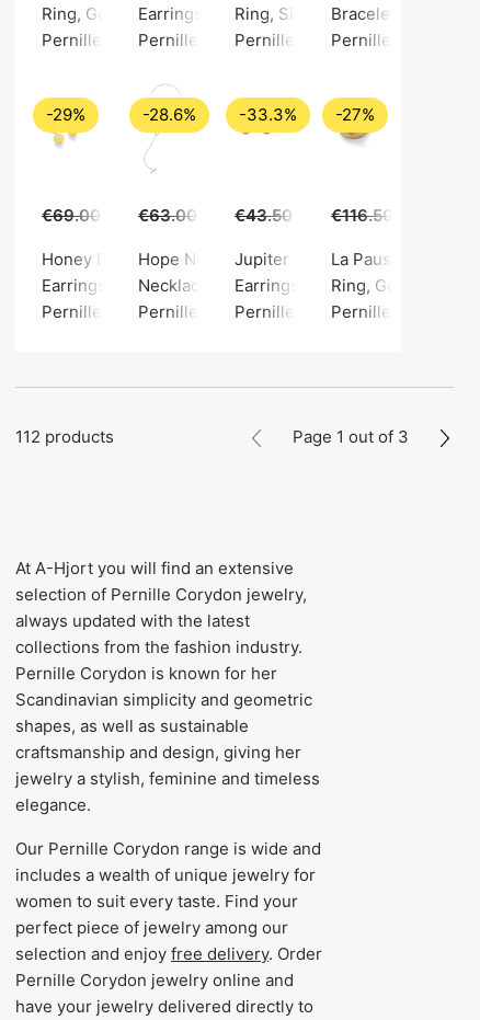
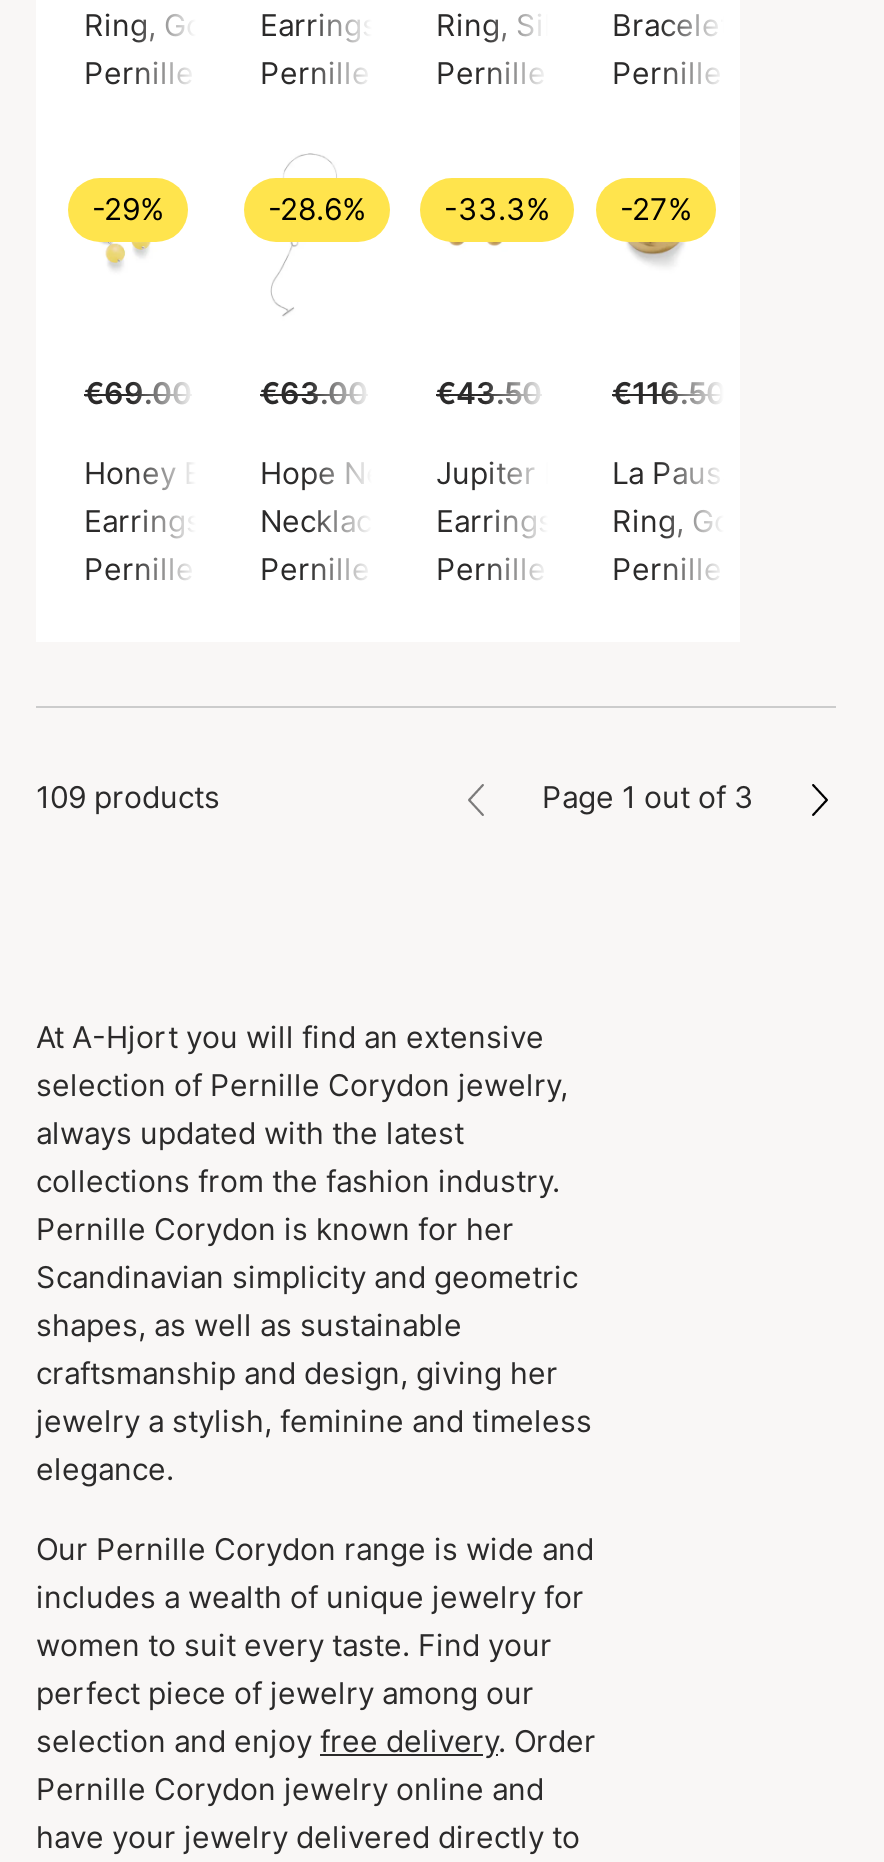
- 112 products
+ 109 products
